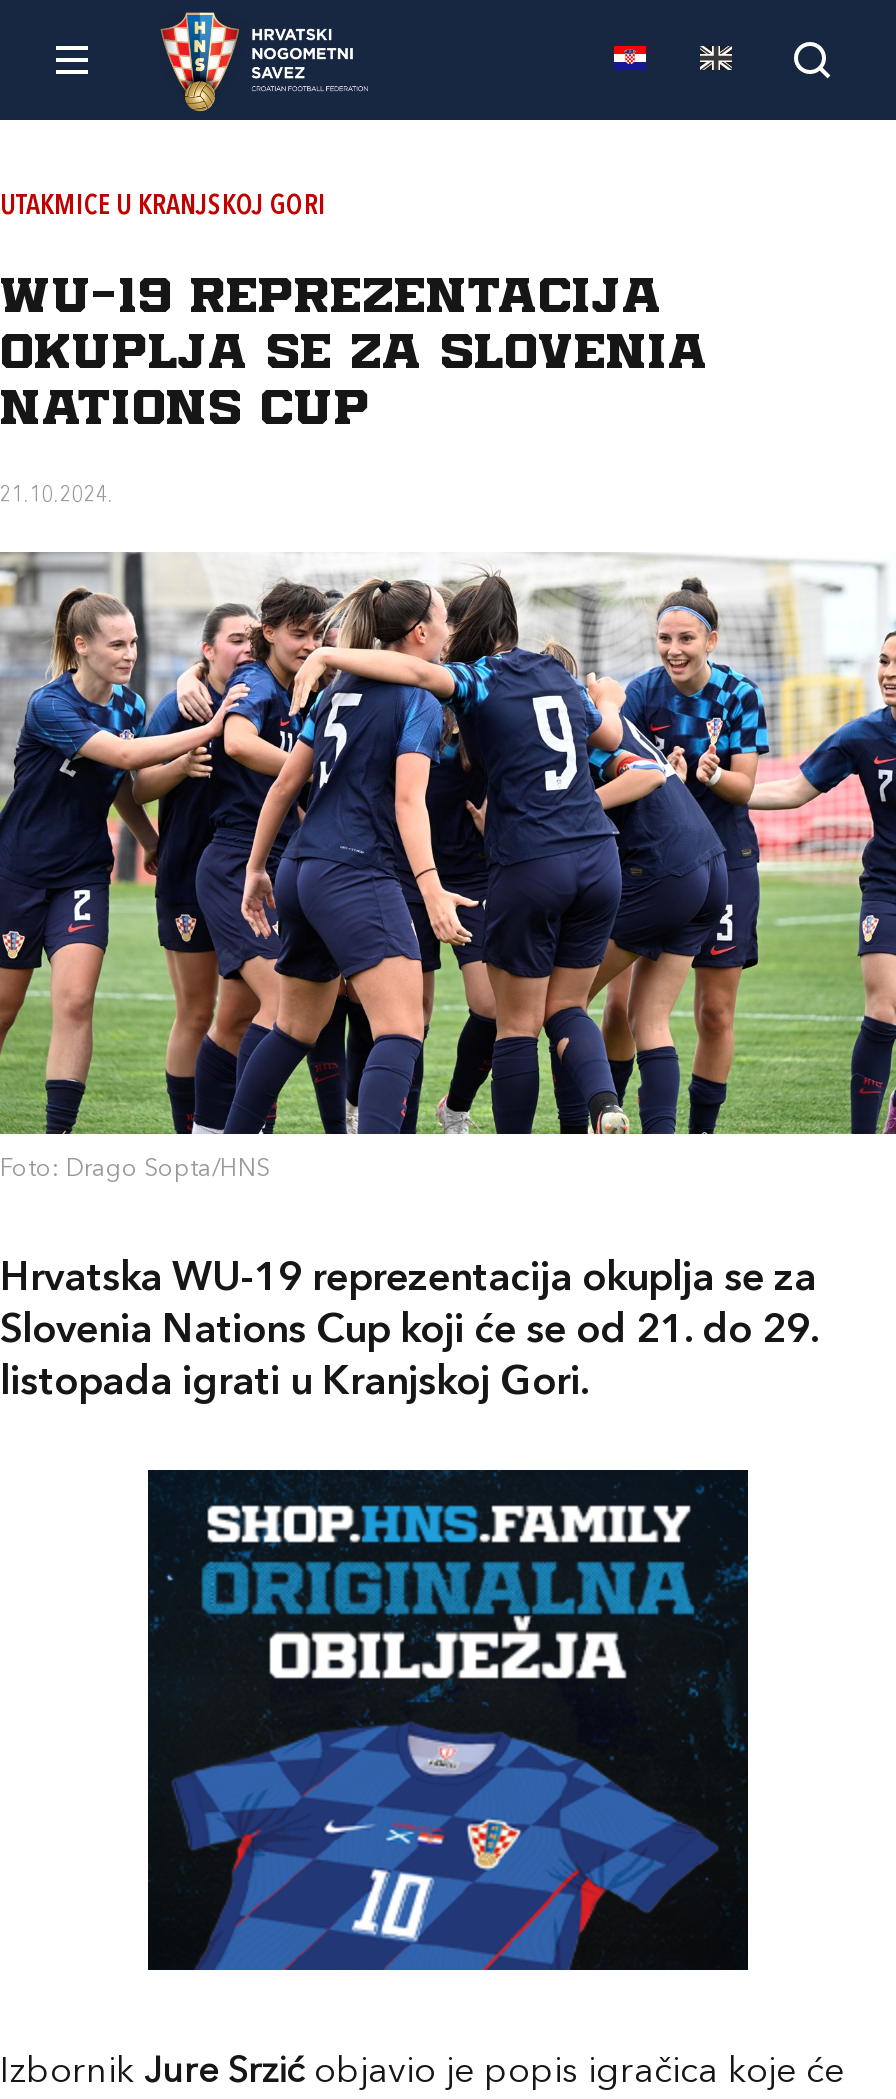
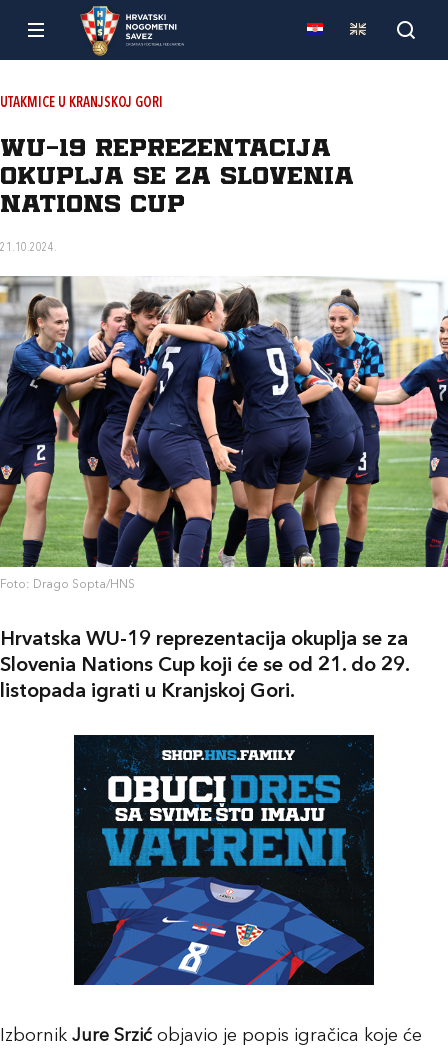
- [image]
+ [image]
